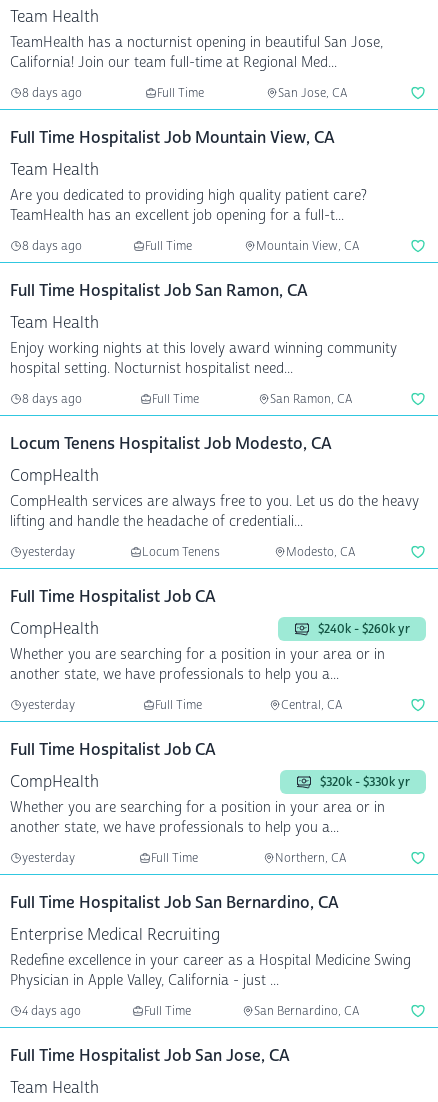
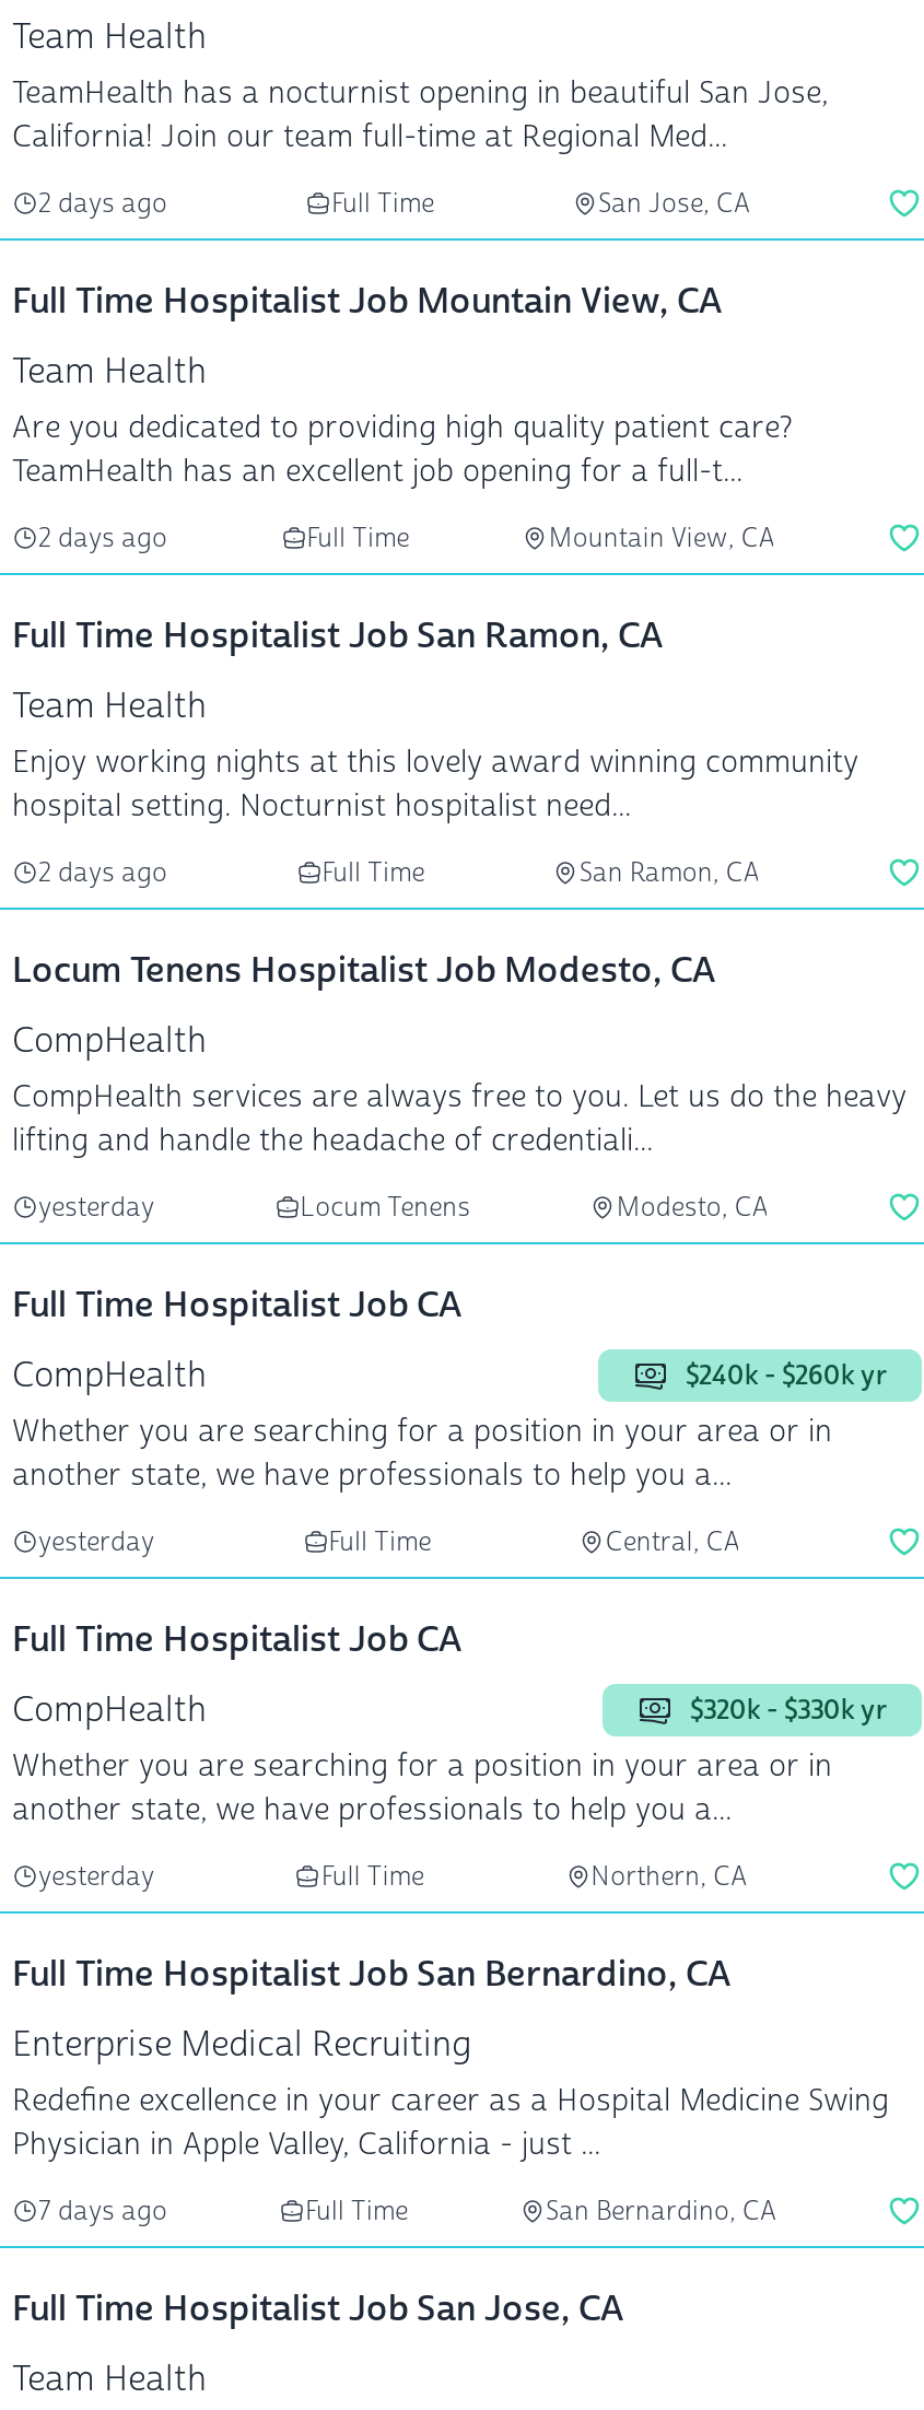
- 8 days ago
+ 2 days ago

- 8 days ago
+ 2 days ago

- 8 days ago
+ 2 days ago

- 4 days ago
+ 7 days ago
